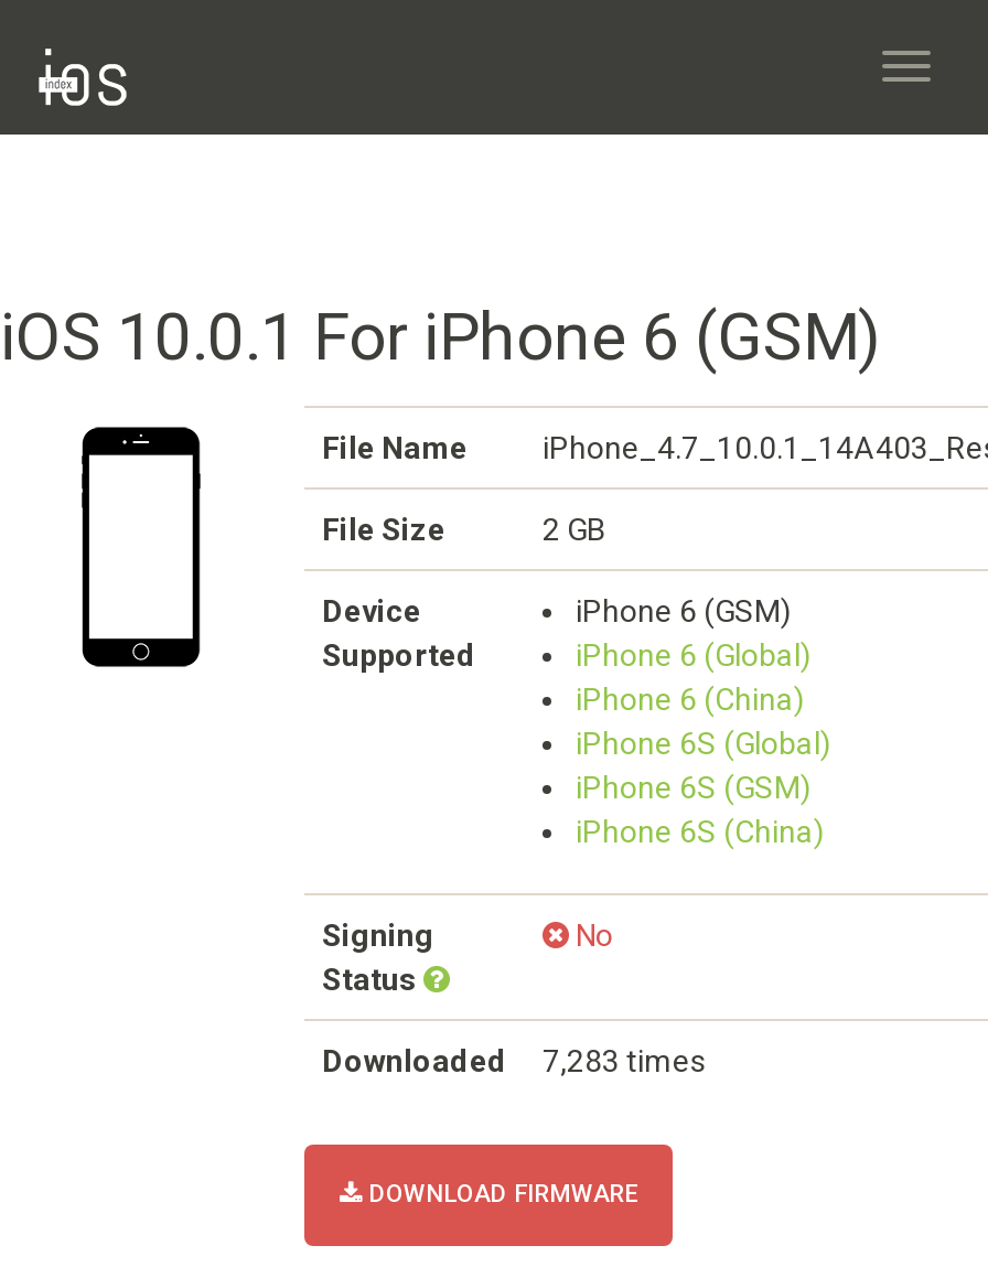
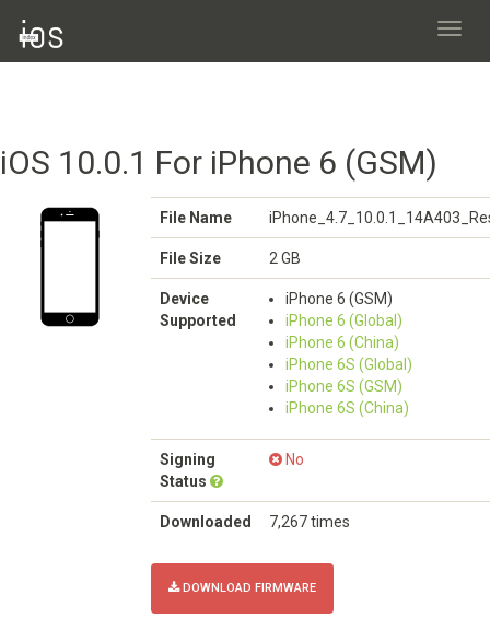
- Downloaded 7,283 times
+ Downloaded 7,267 times
